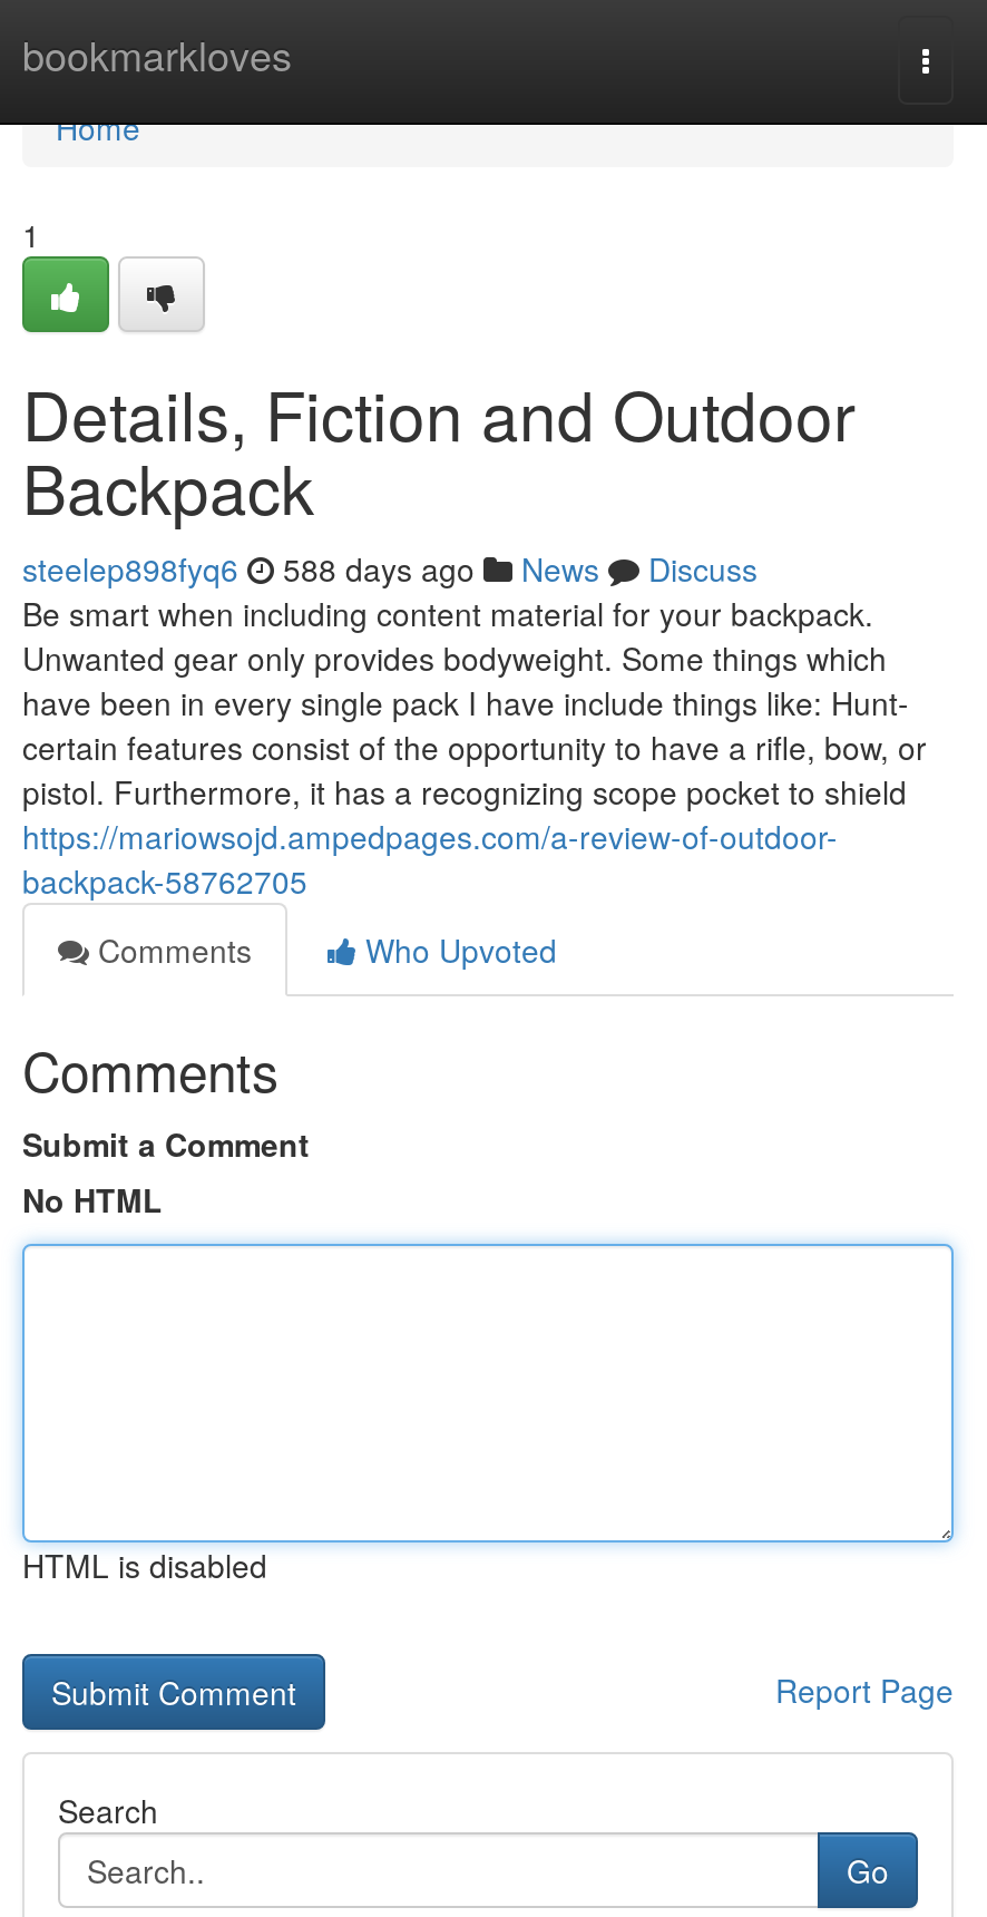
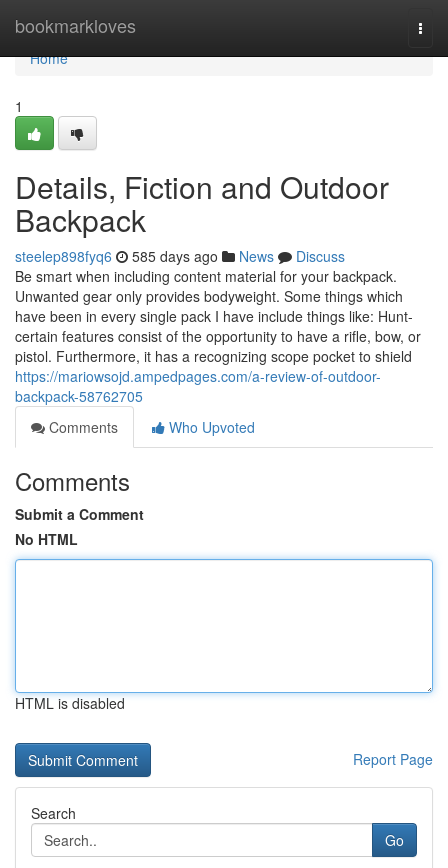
- steelep898fyq6 588 days ago News Discuss
+ steelep898fyq6 585 days ago News Discuss
